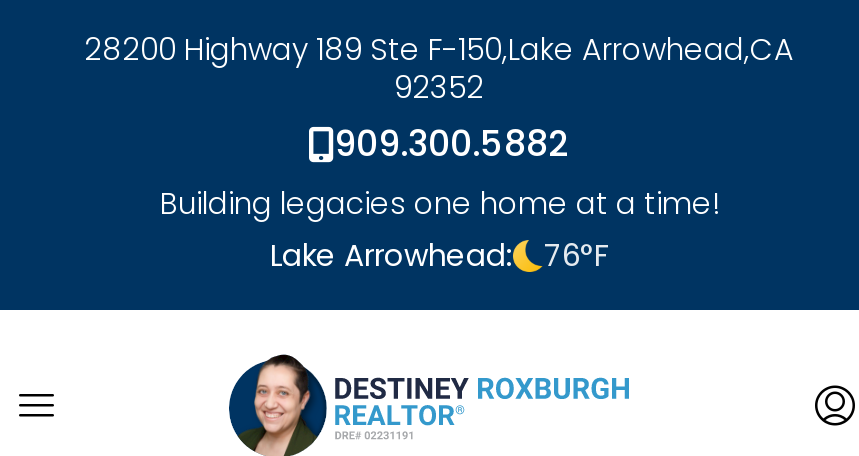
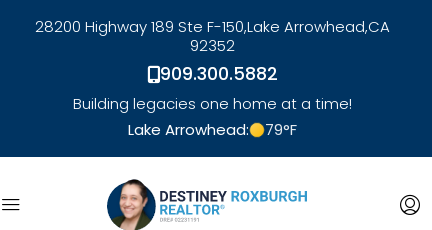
- Lake Arrowhead: 76°F
+ Lake Arrowhead: 79°F
